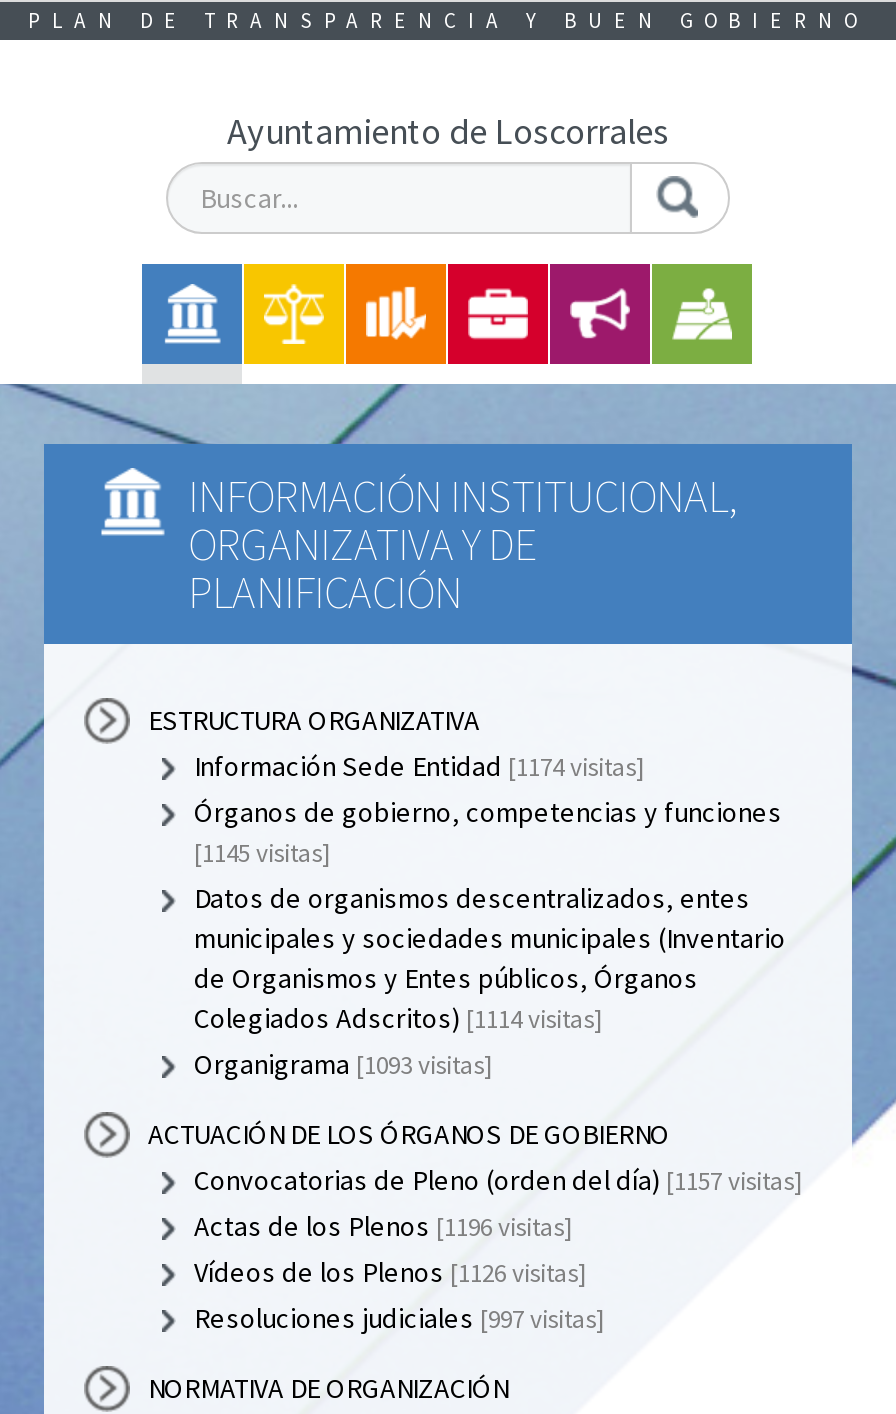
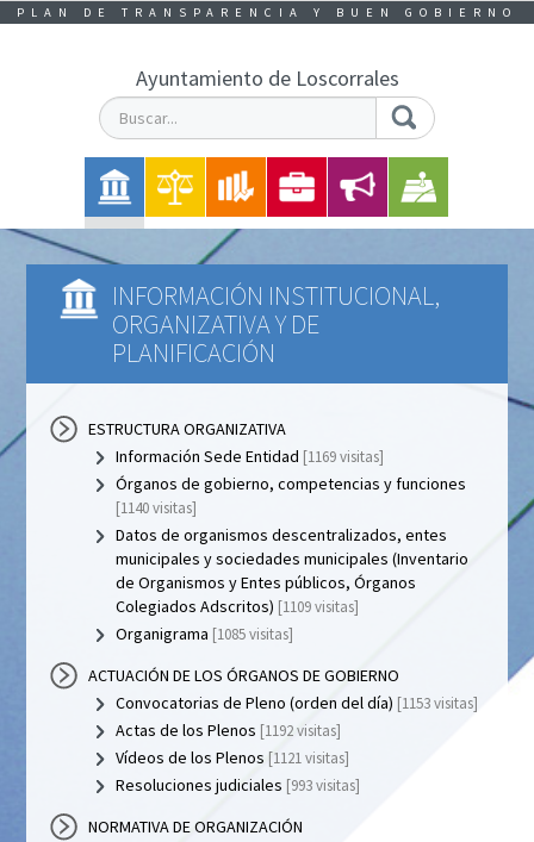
- Información Sede Entidad [1174 visitas]
+ Información Sede Entidad [1169 visitas]

- [1145 visitas]
+ [1140 visitas]

- Colegiados Adscritos) [1114 visitas]
+ Colegiados Adscritos) [1109 visitas]

- Organigrama [1093 visitas]
+ Organigrama [1085 visitas]

- Convocatorias de Pleno (orden del día) [1157 visitas]
+ Convocatorias de Pleno (orden del día) [1153 visitas]

- Actas de los Plenos [1196 visitas]
+ Actas de los Plenos [1192 visitas]

- Vídeos de los Plenos [1126 visitas]
+ Vídeos de los Plenos [1121 visitas]

- Resoluciones judiciales [997 visitas]
+ Resoluciones judiciales [993 visitas]
